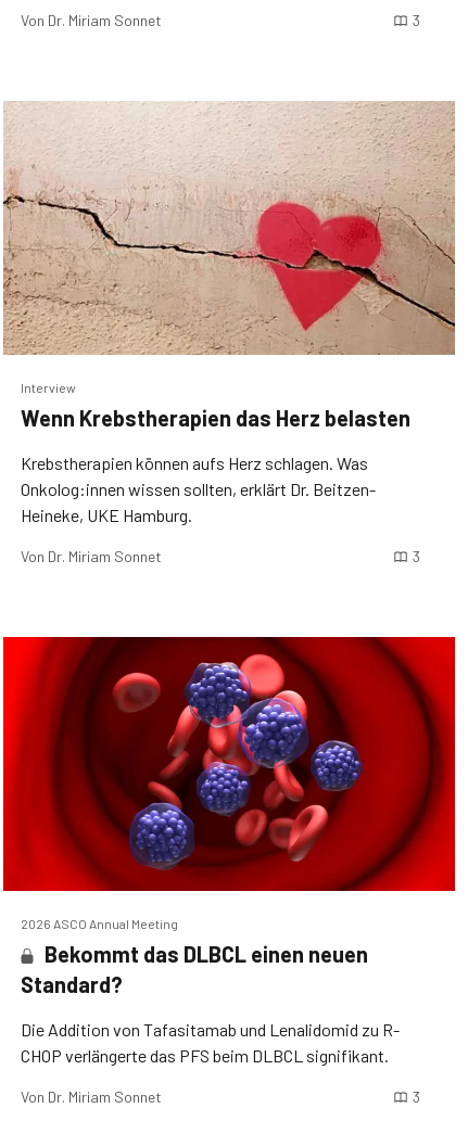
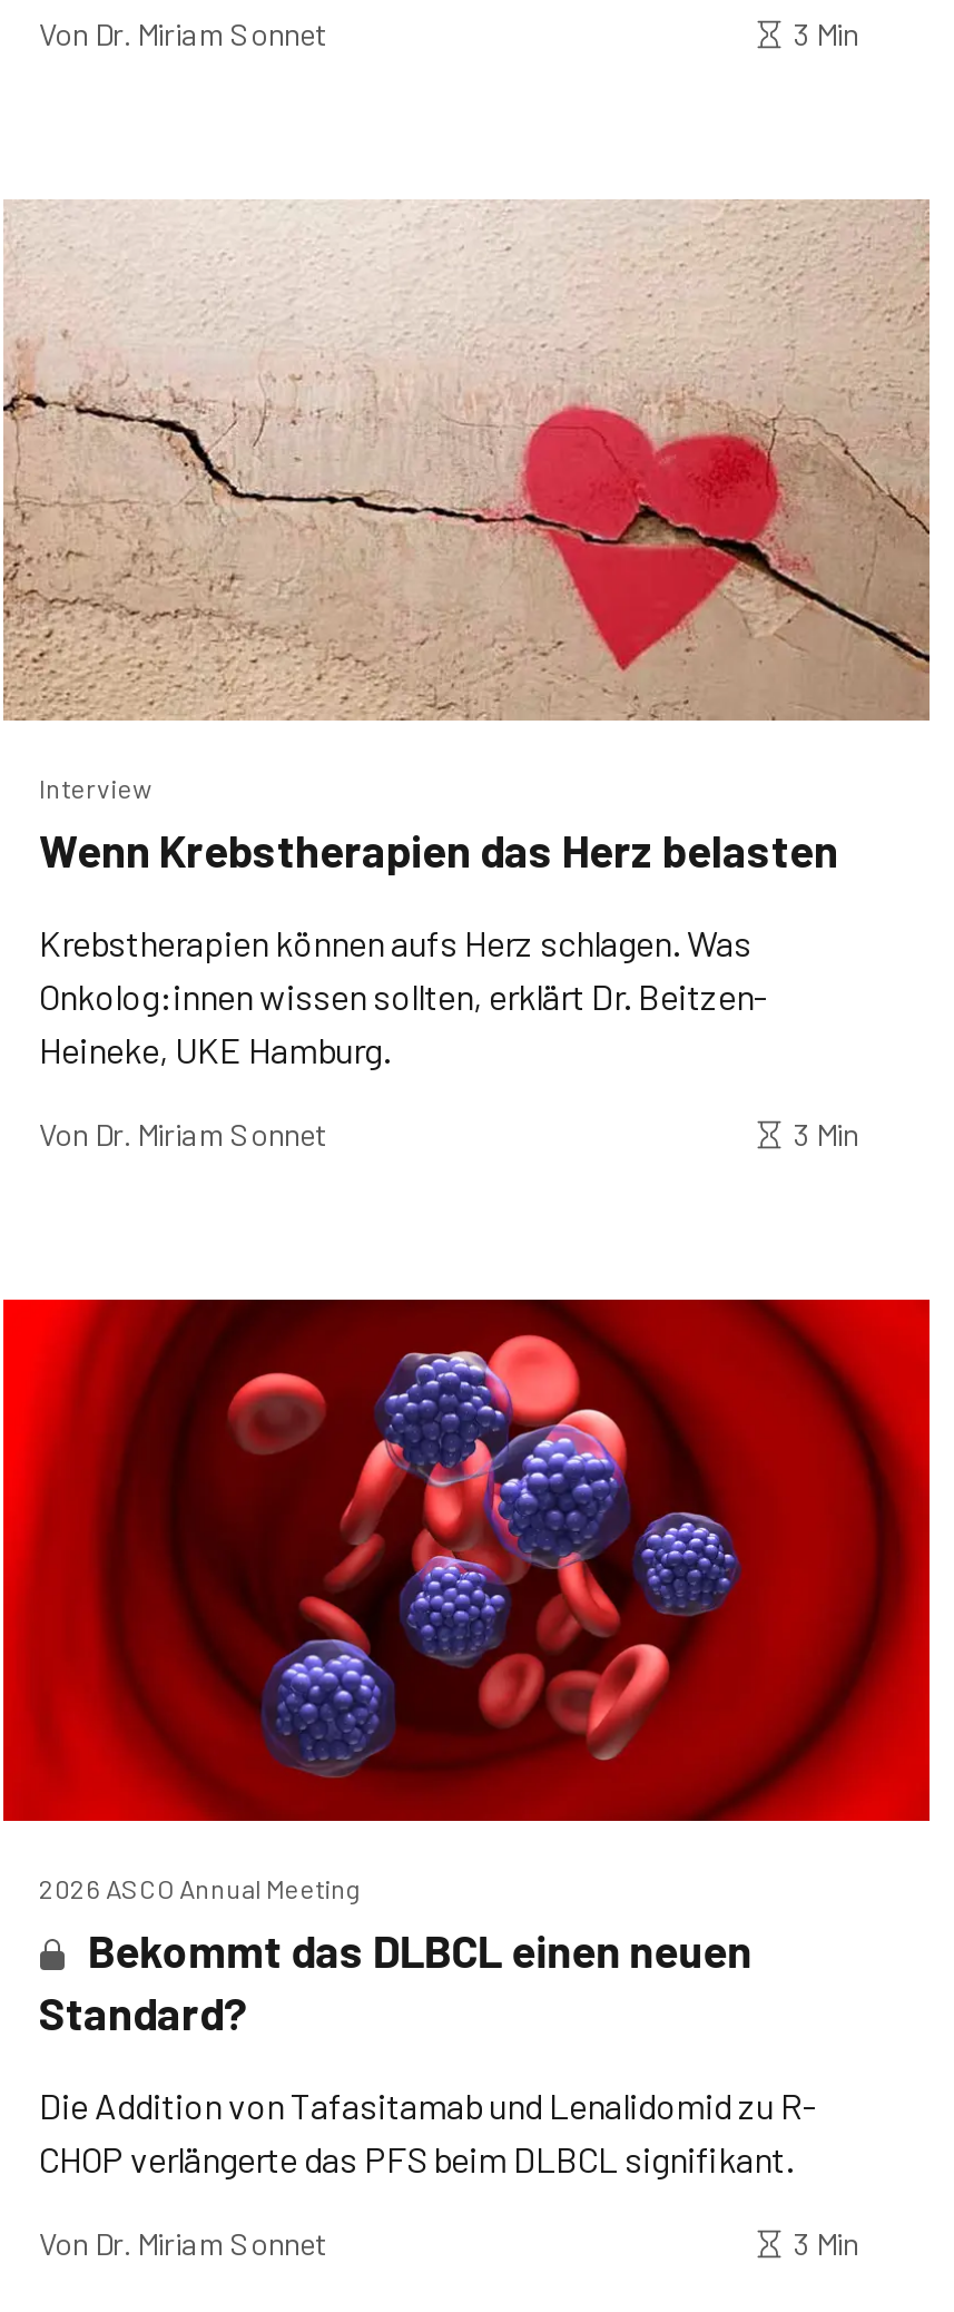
- 3
+ 3 Min

- 3
+ 3 Min

- 3
+ 3 Min
